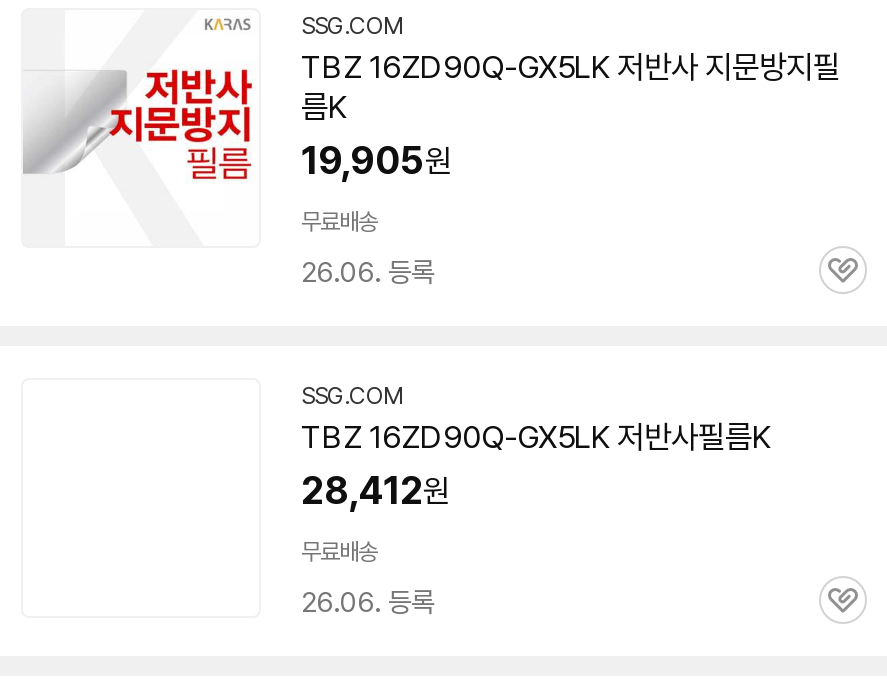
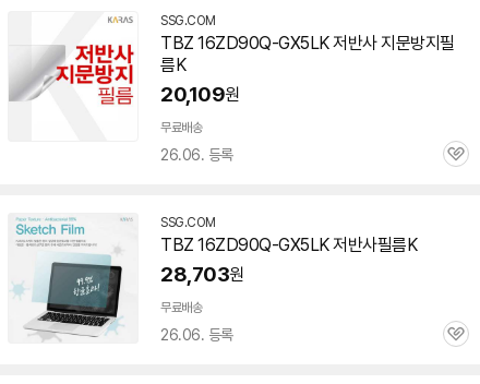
- 19,905원
+ 20,109원

+ [image]

- 28,412원
+ 28,703원
